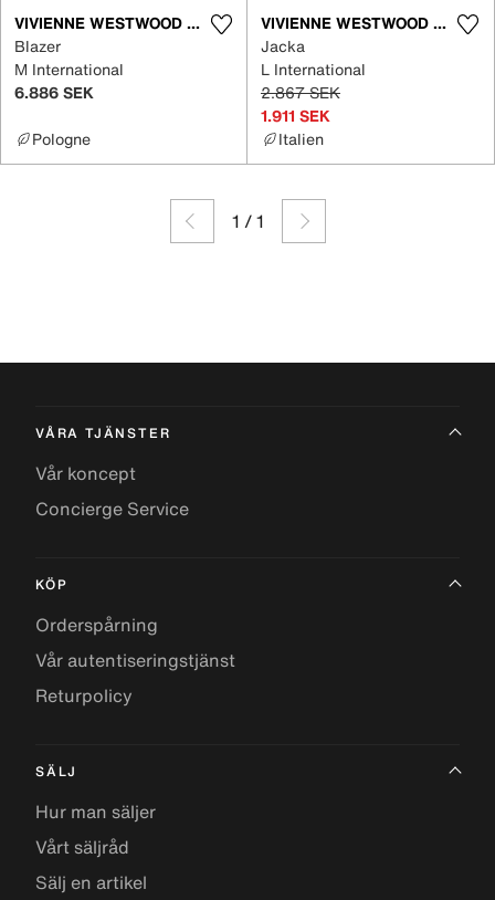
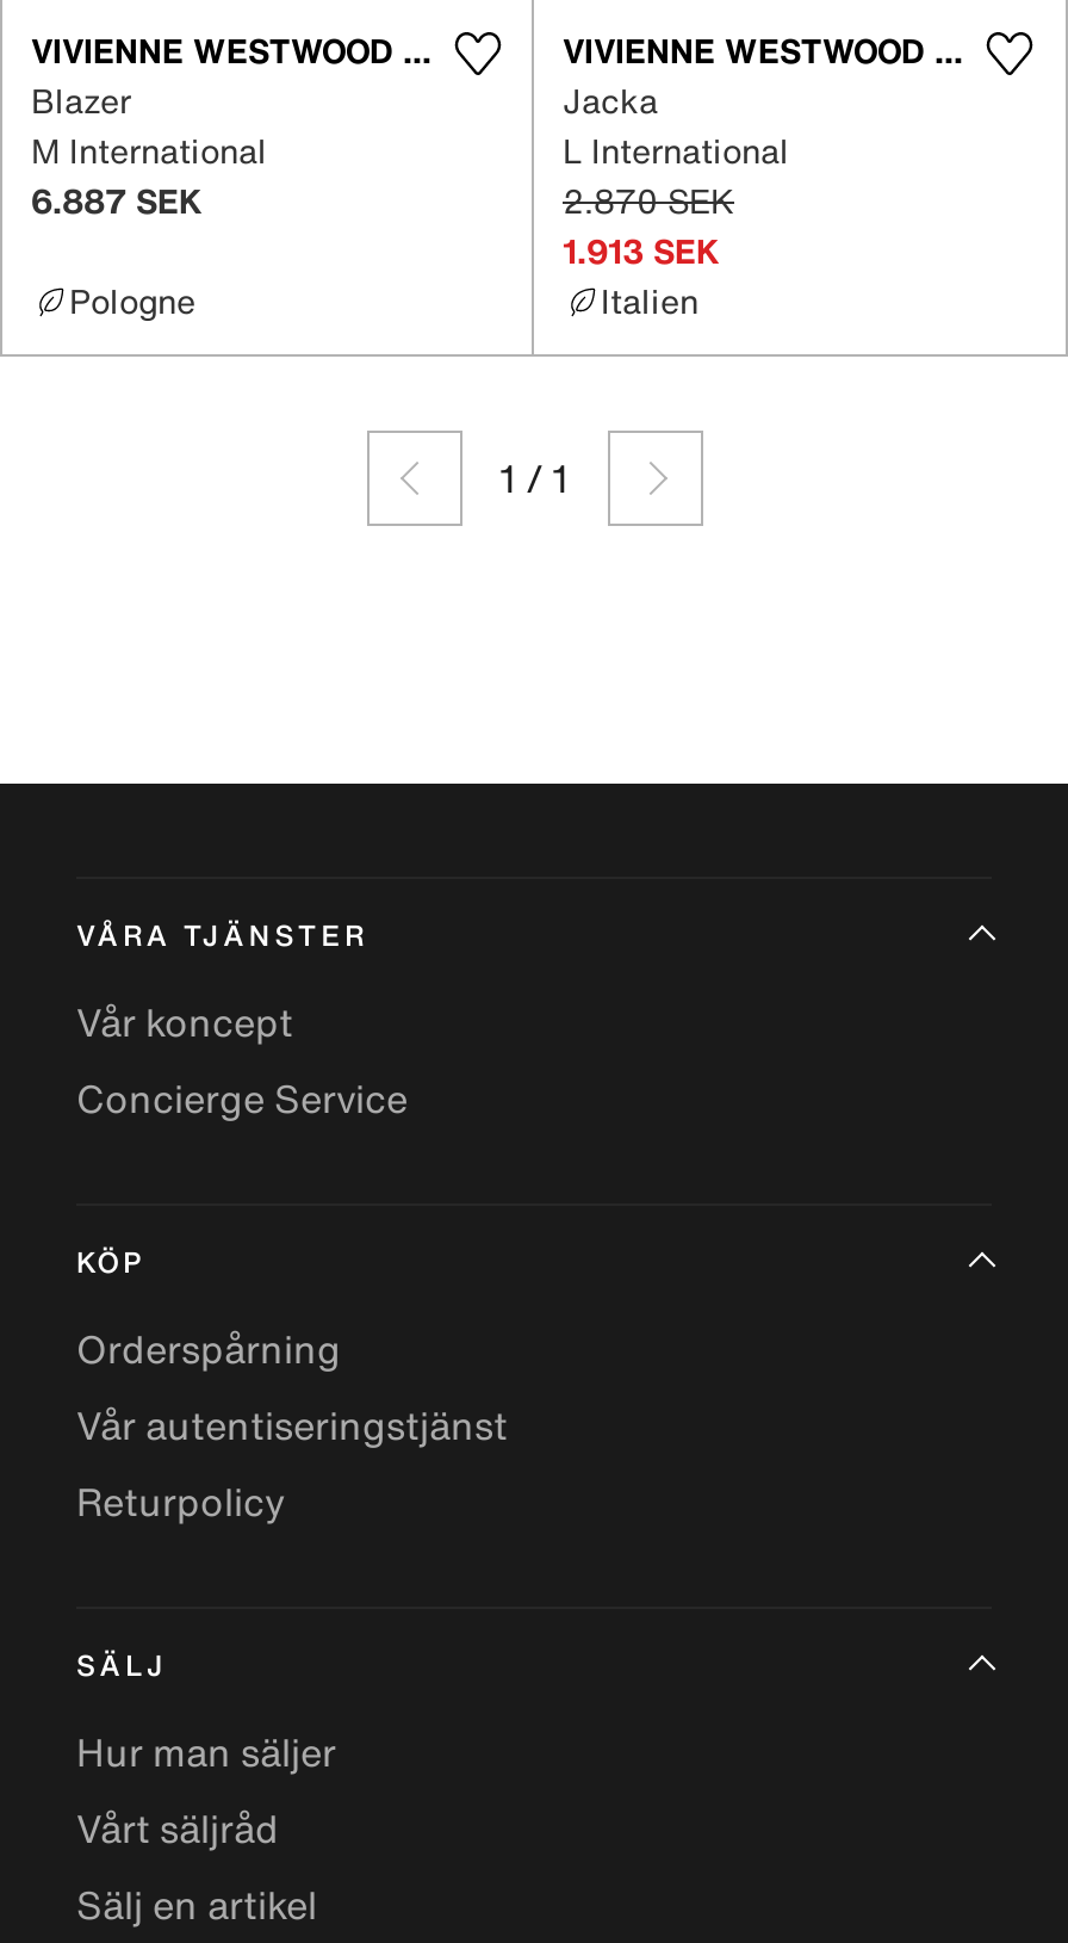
- 6.886 SEK
+ 6.887 SEK

- 2.867 SEK
+ 2.870 SEK

- 1.911 SEK
+ 1.913 SEK
